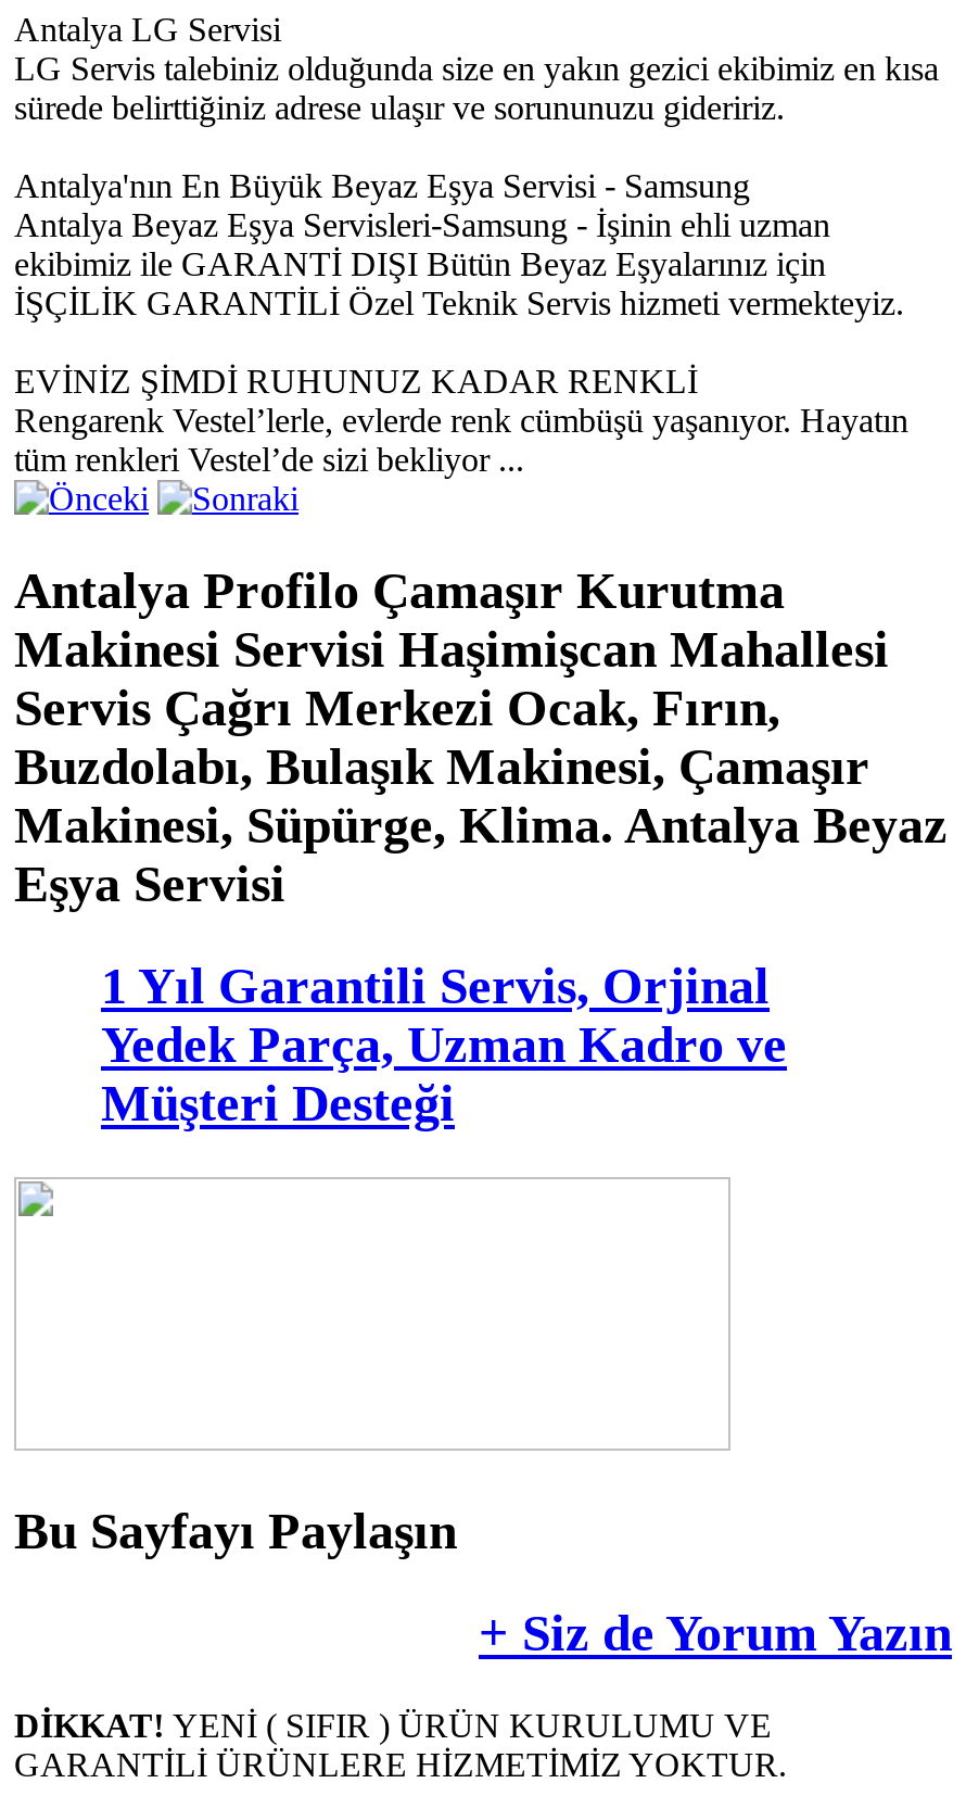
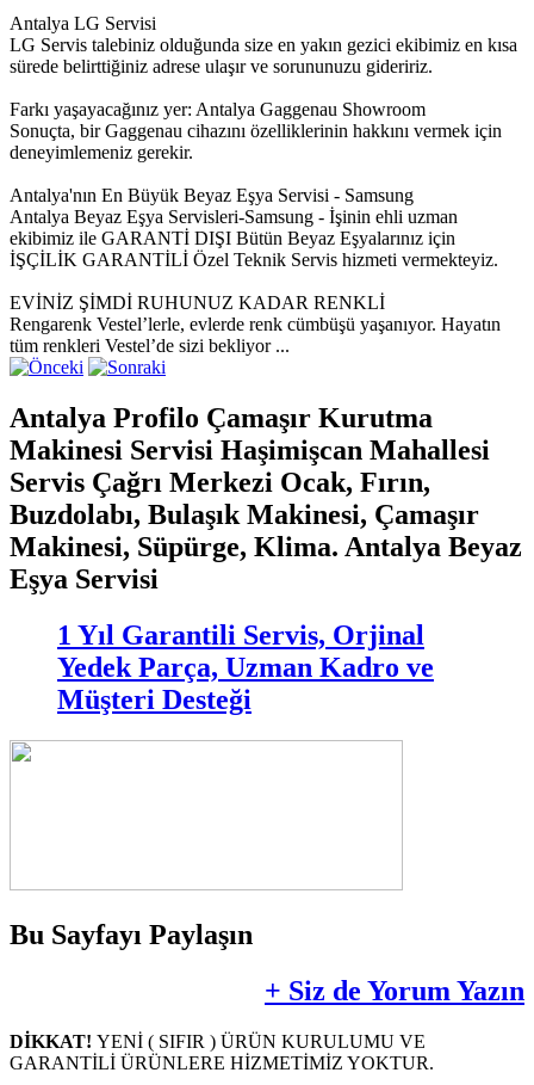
+ Farkı yaşayacağınız yer: Antalya Gaggenau Showroom
+ Sonuçta, bir Gaggenau cihazını özelliklerinin hakkını vermek için
+ deneyimlemeniz gerekir.
